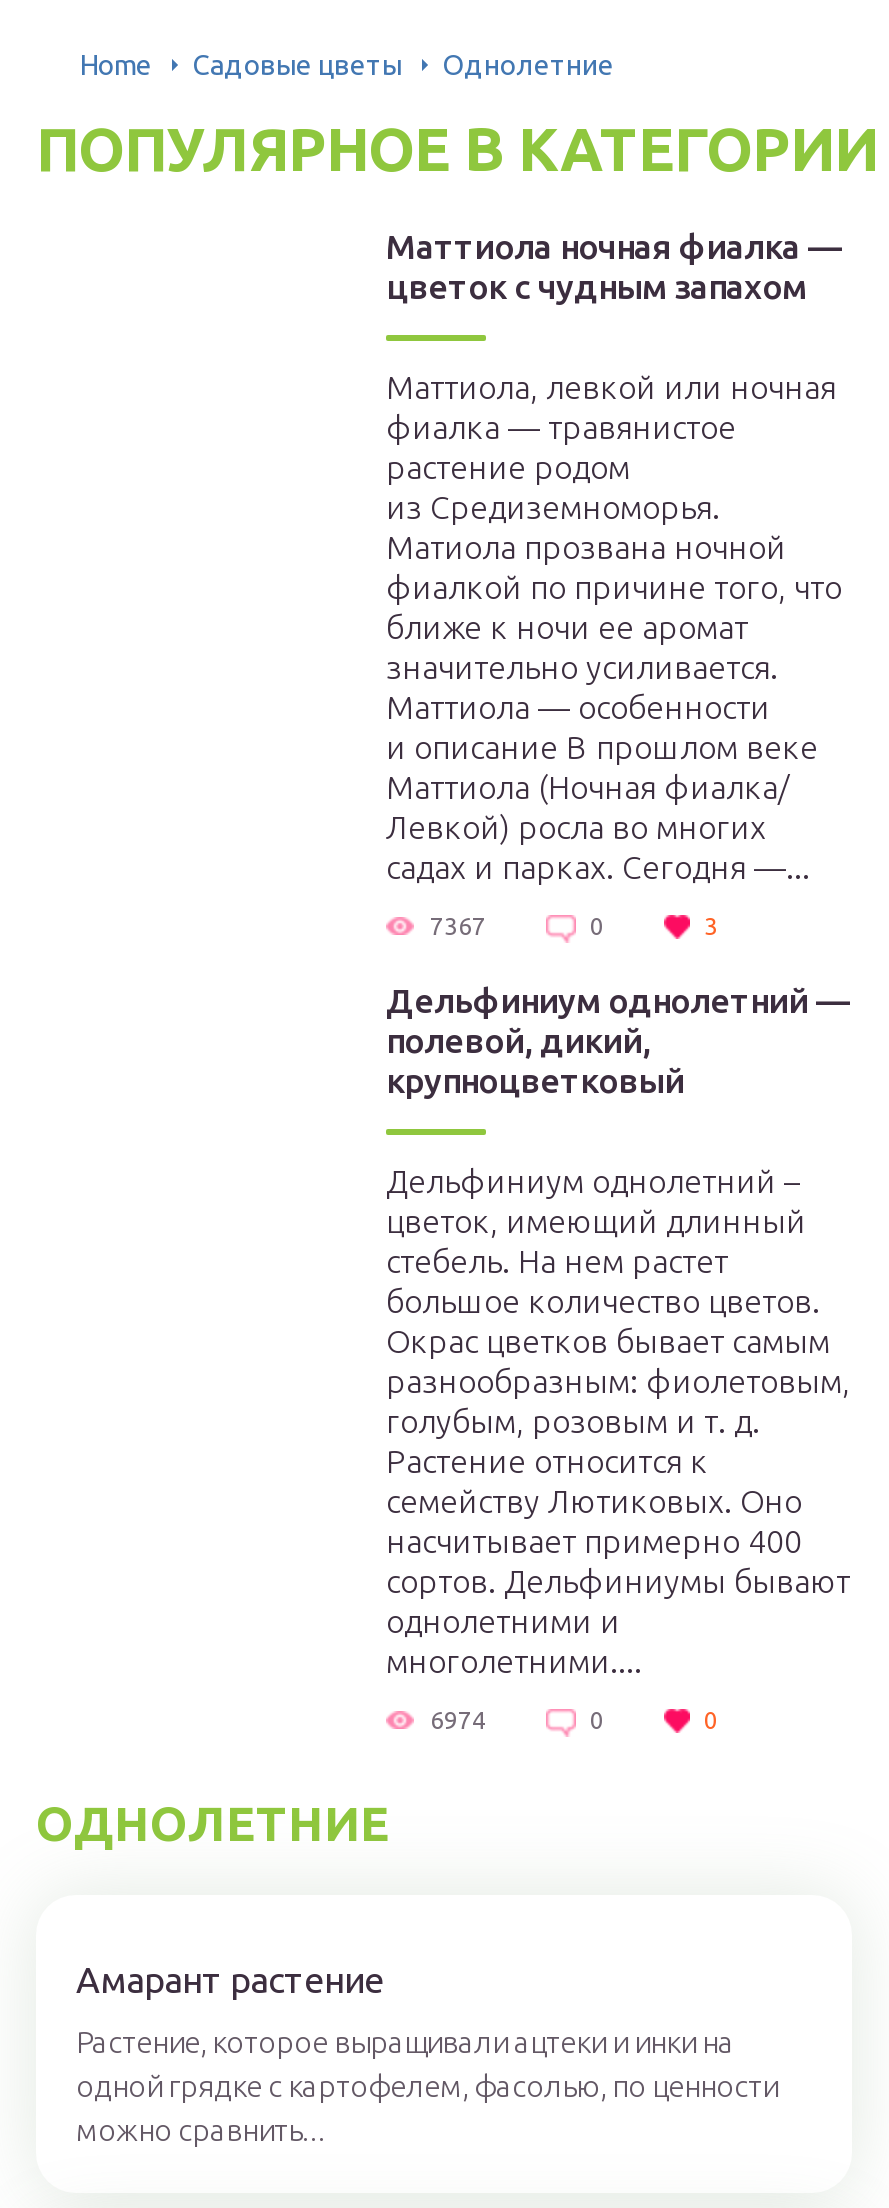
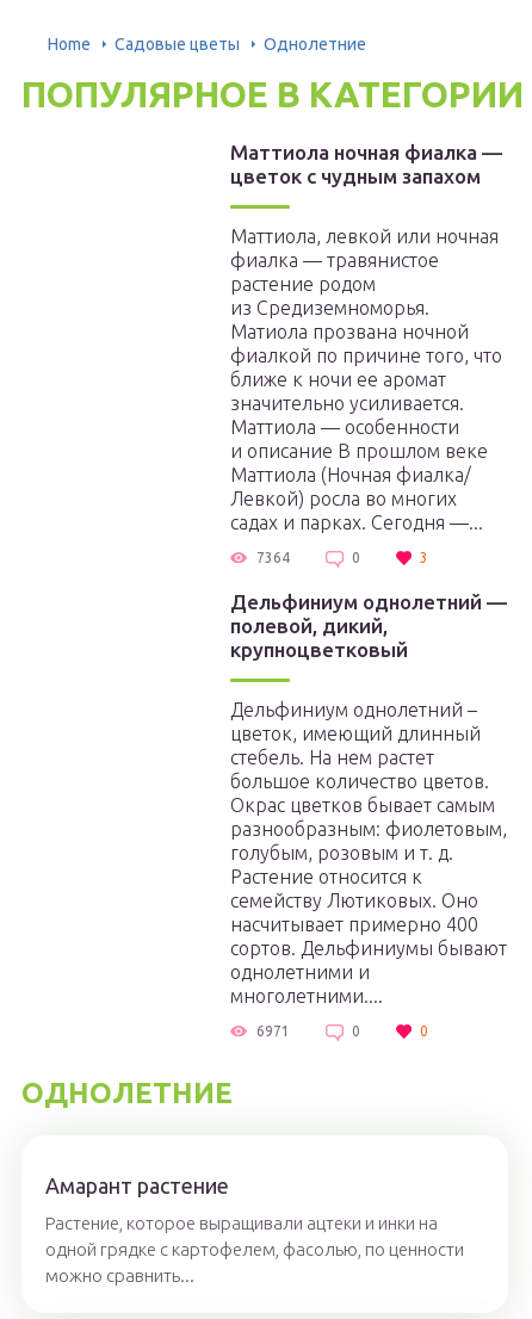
- 7367
+ 7364

- 6974
+ 6971
